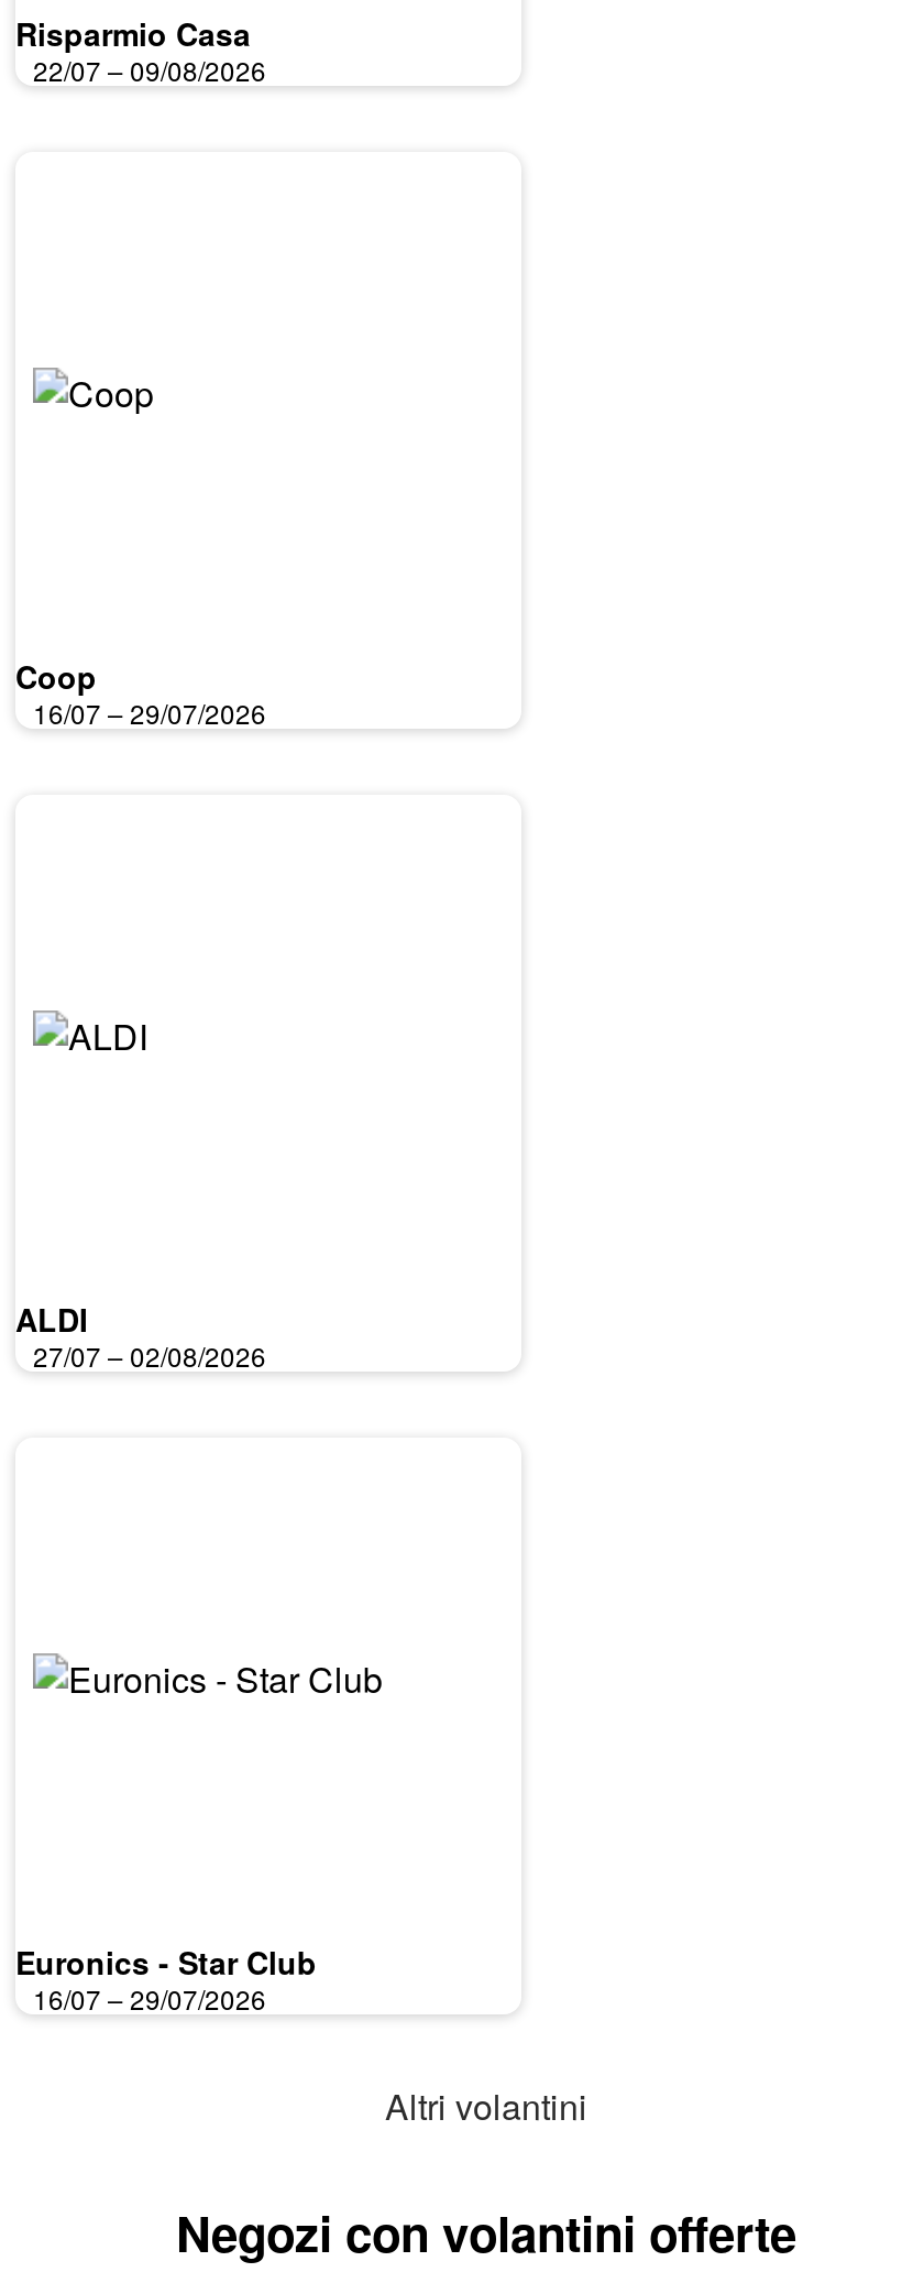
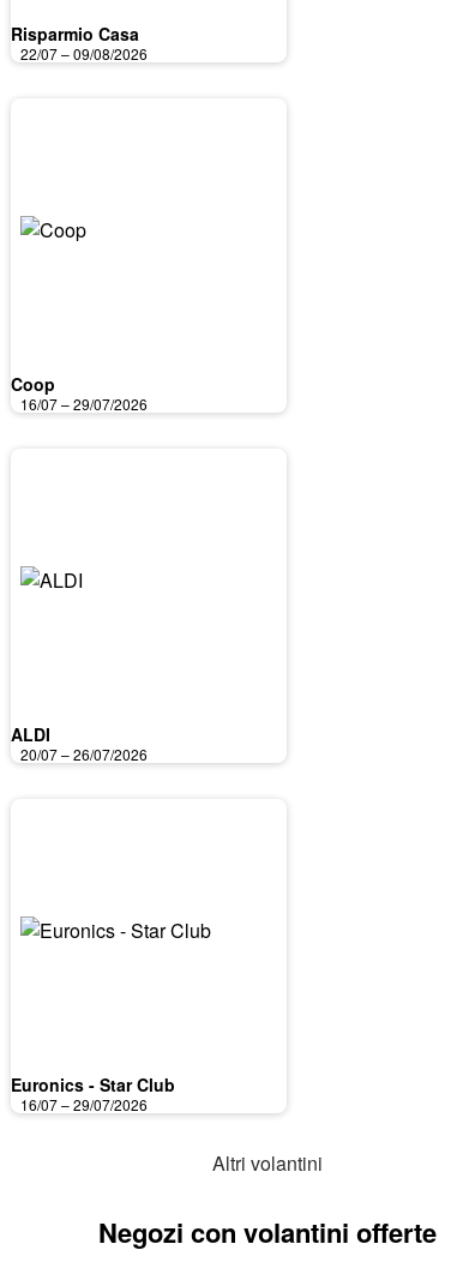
- 27/07 – 02/08/2026
+ 20/07 – 26/07/2026
